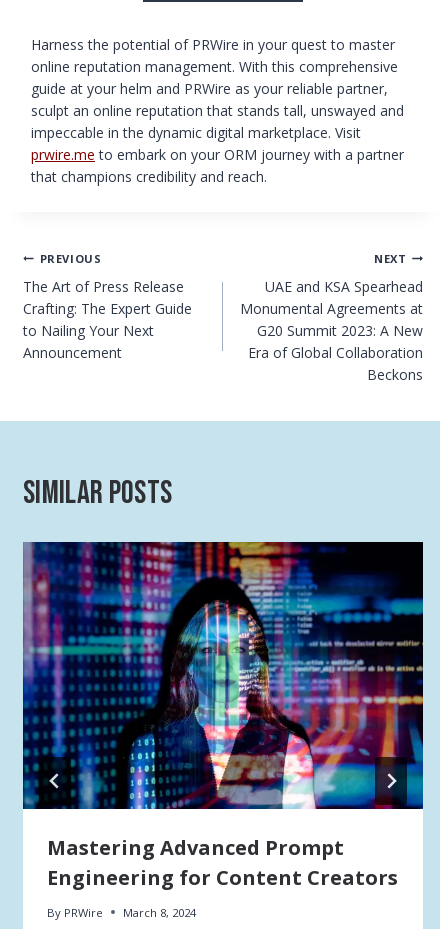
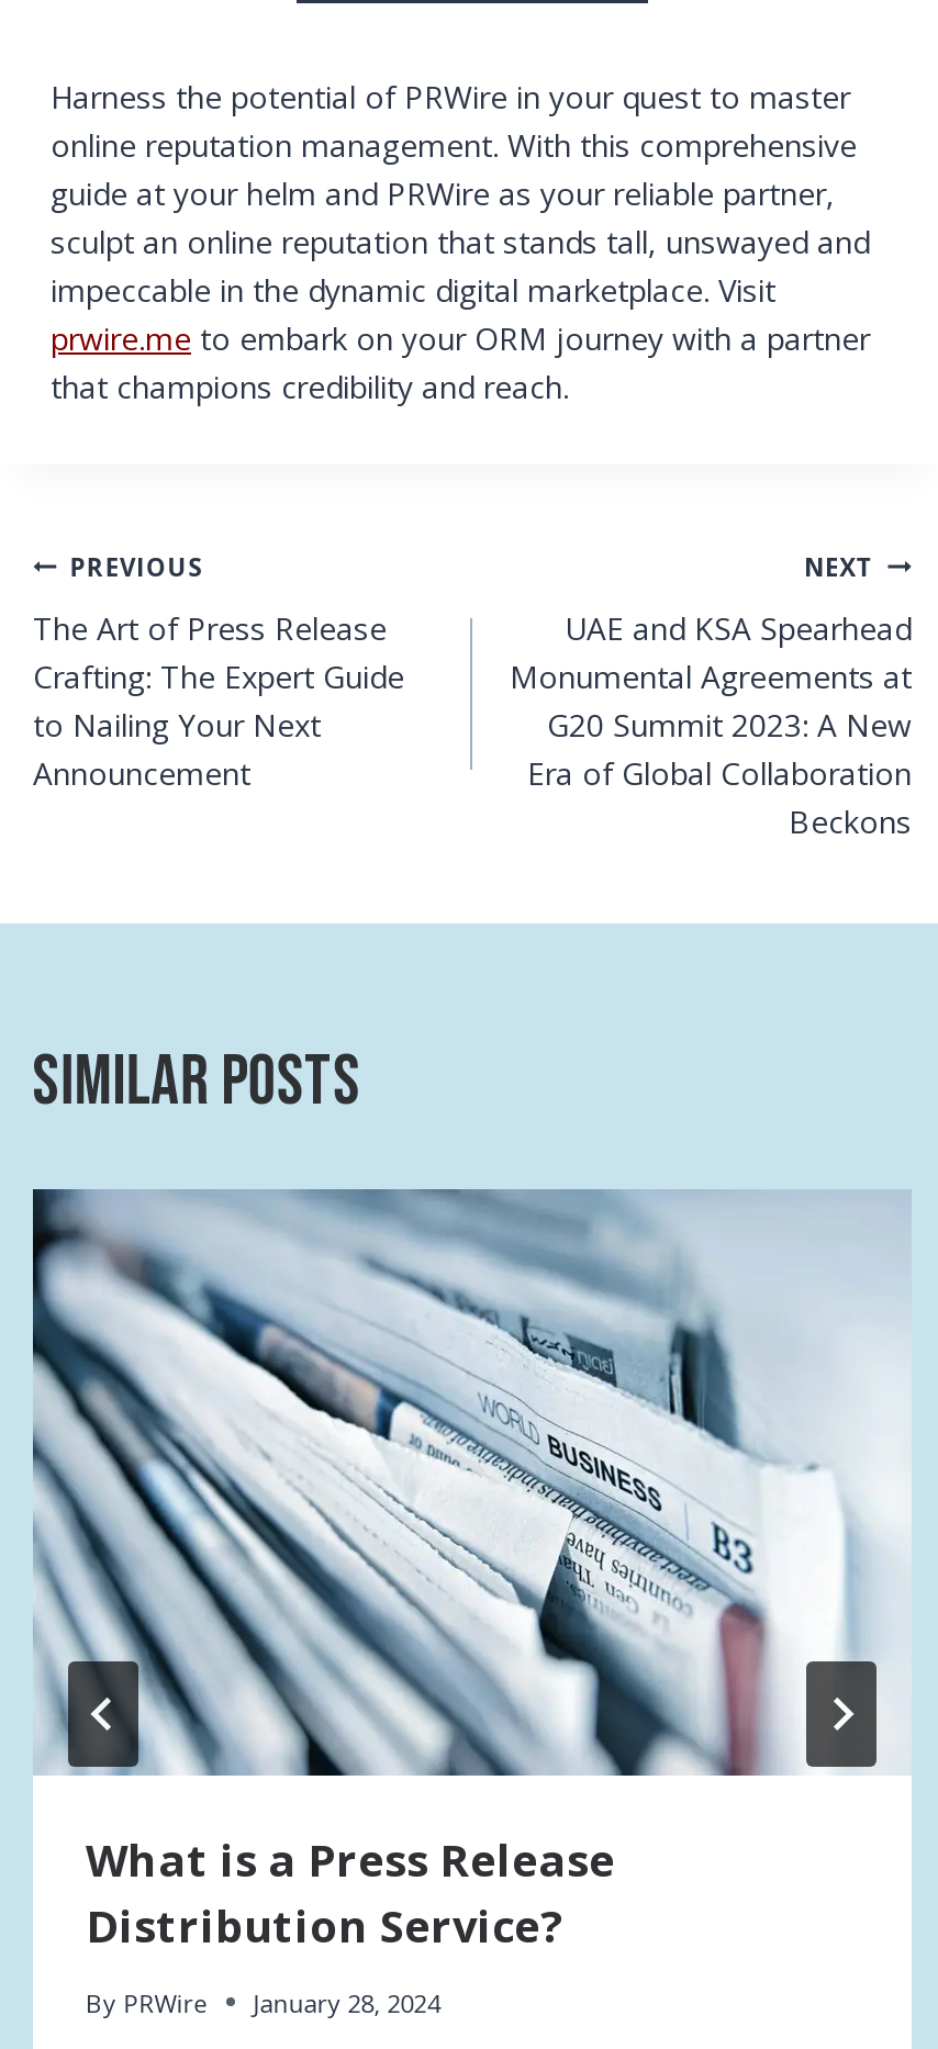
- [image]
- Mastering Advanced Prompt
- Engineering for Content Creators
+ [image]
+ What is a Press Release
+ Distribution Service?

- By PRWire March 8, 2024
+ By PRWire January 28, 2024
